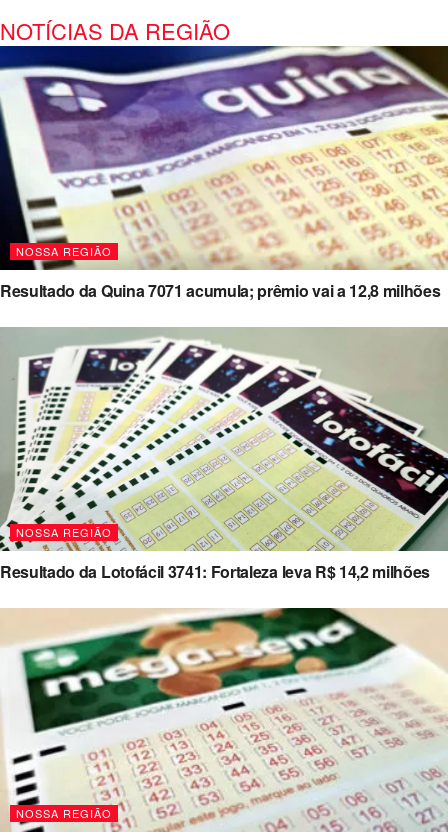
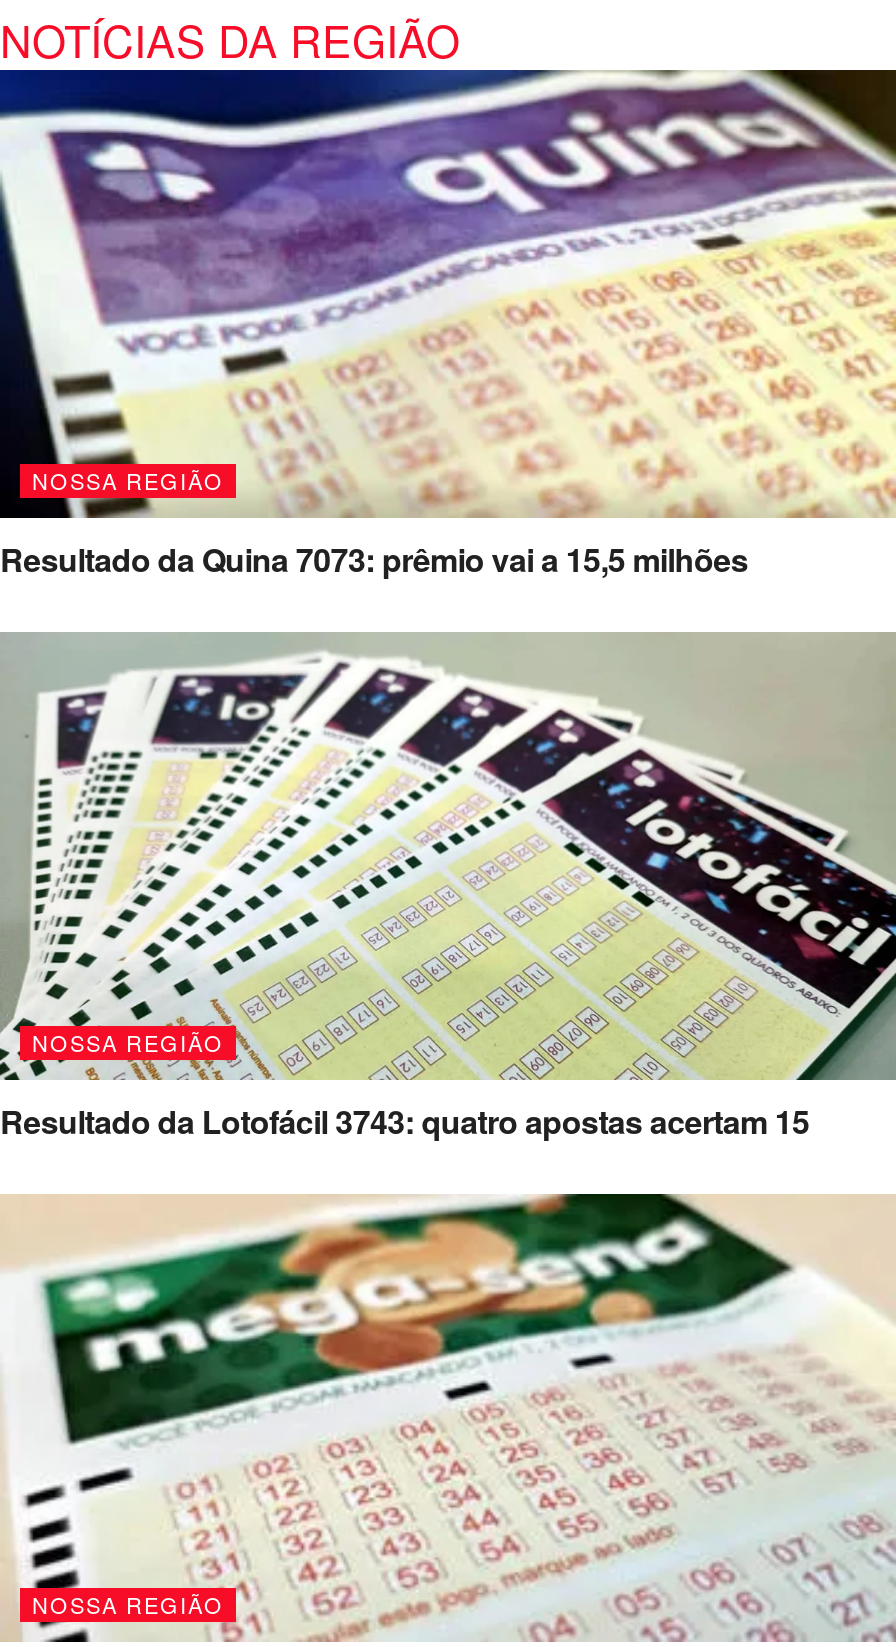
- Resultado da Quina 7071 acumula; prêmio vai a 12,8 milhões
+ Resultado da Quina 7073: prêmio vai a 15,5 milhões

- Resultado da Lotofácil 3741: Fortaleza leva R$ 14,2 milhões
+ Resultado da Lotofácil 3743: quatro apostas acertam 15
